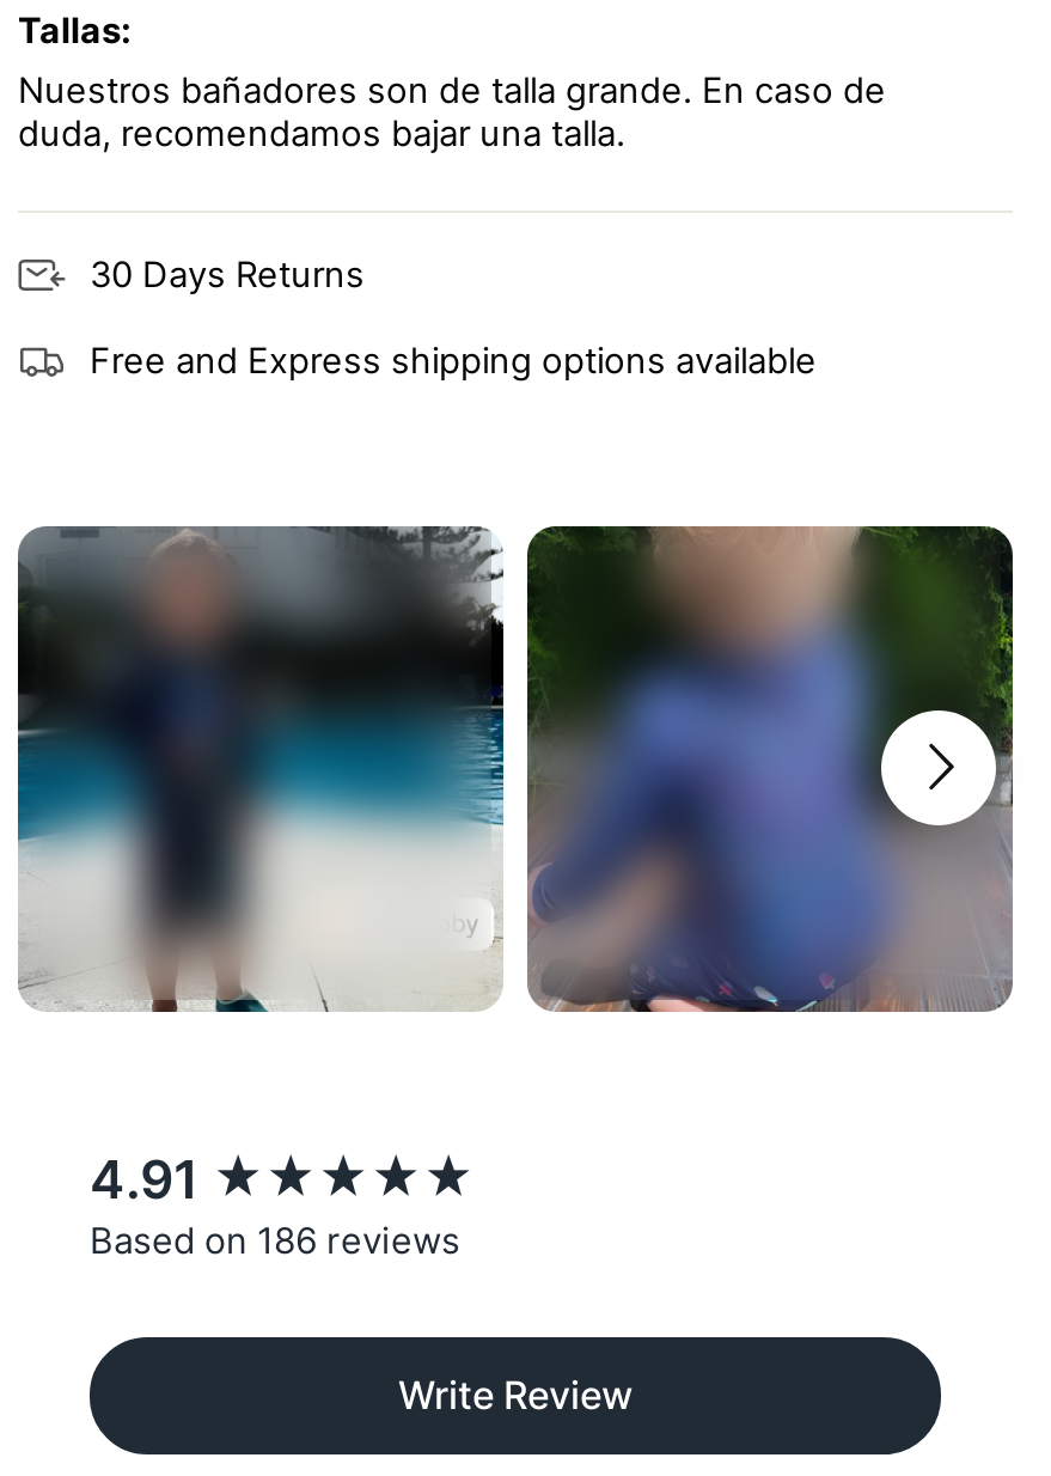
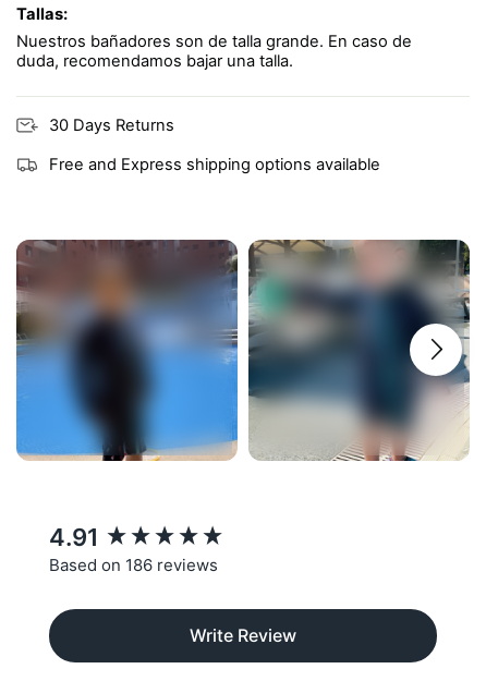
- [image]
+ [image]

- [image]
+ [image]
